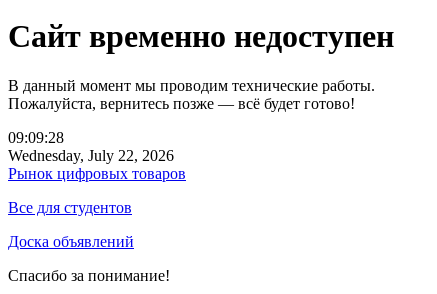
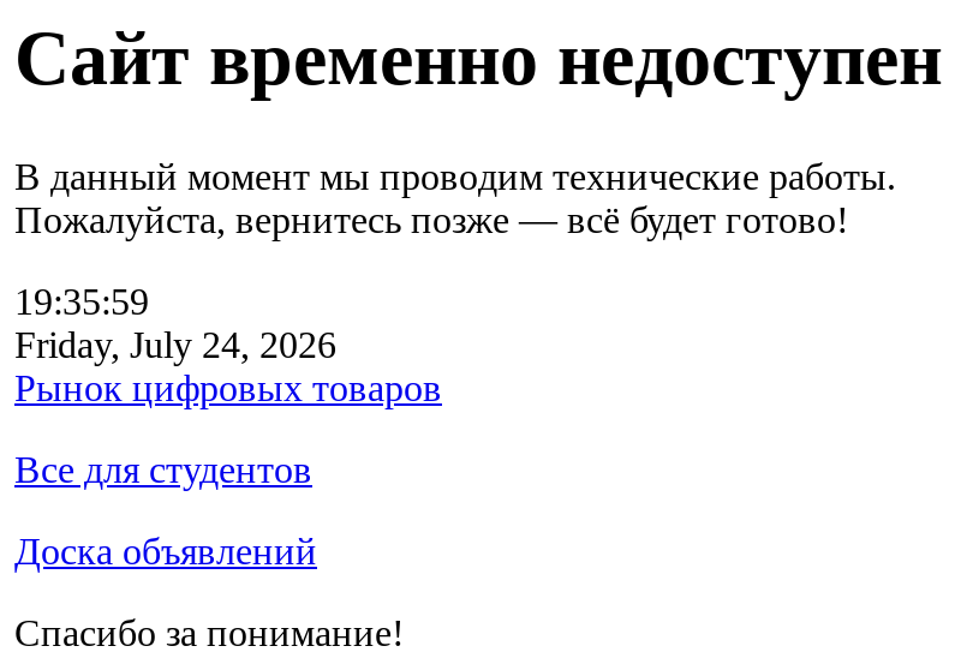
- 09:09:28
+ 19:35:59

- Wednesday, July 22, 2026
+ Friday, July 24, 2026
